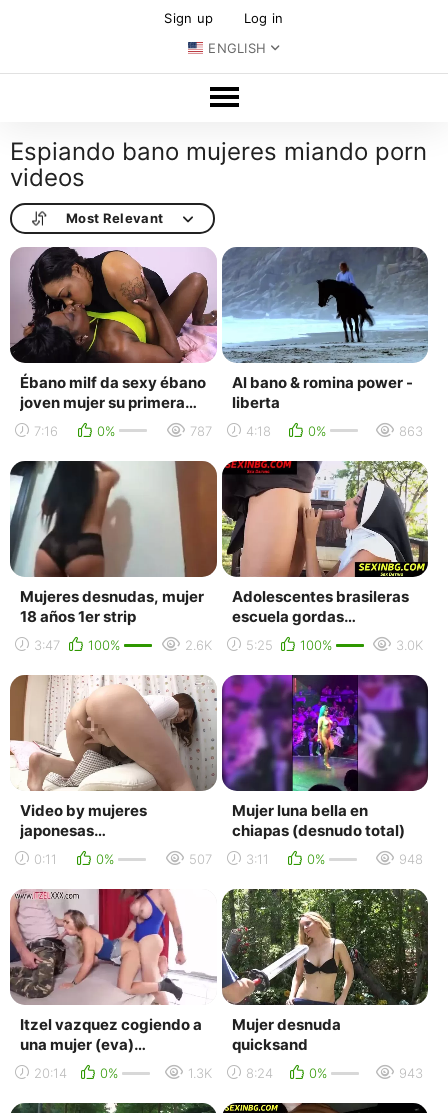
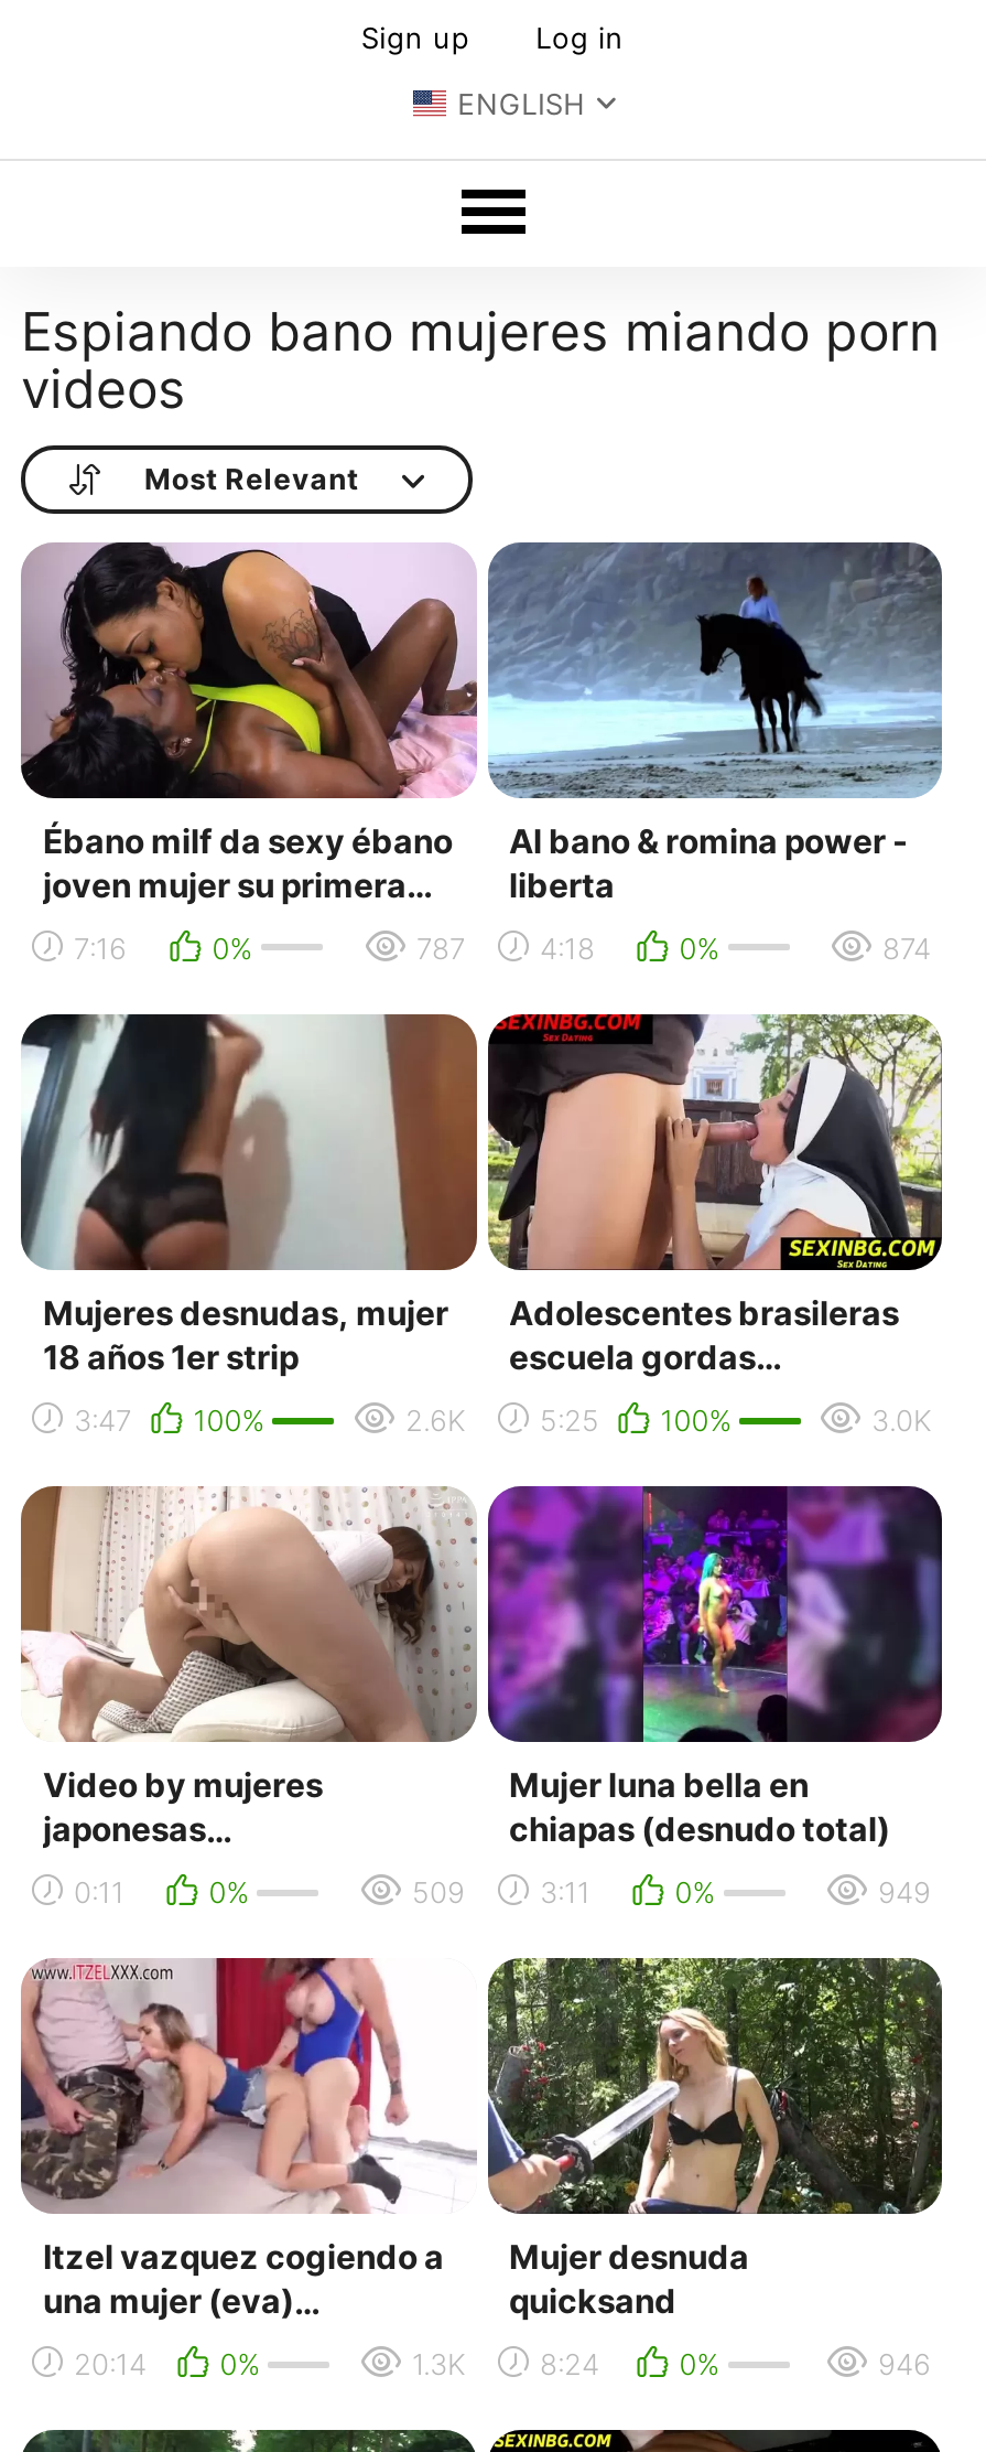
- 863
+ 874

- 507
+ 509

- 948
+ 949

- 943
+ 946
